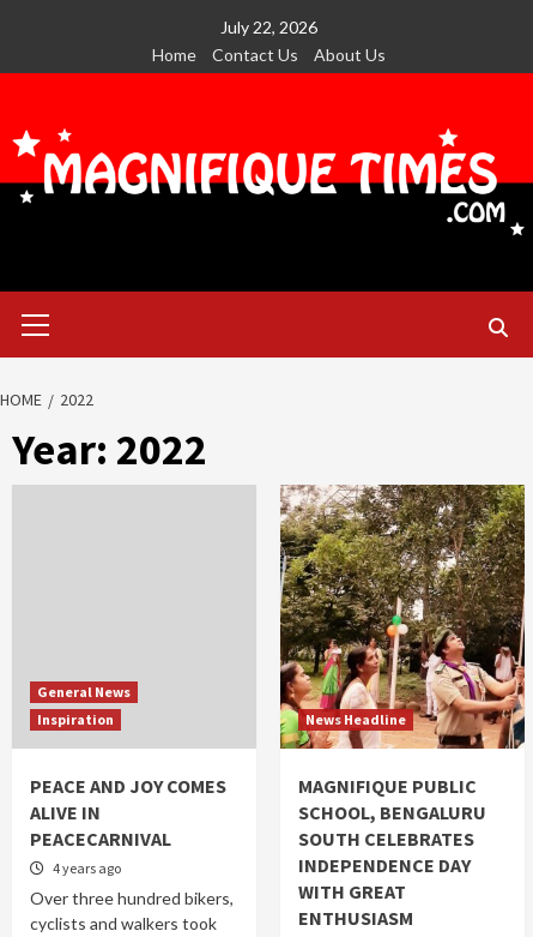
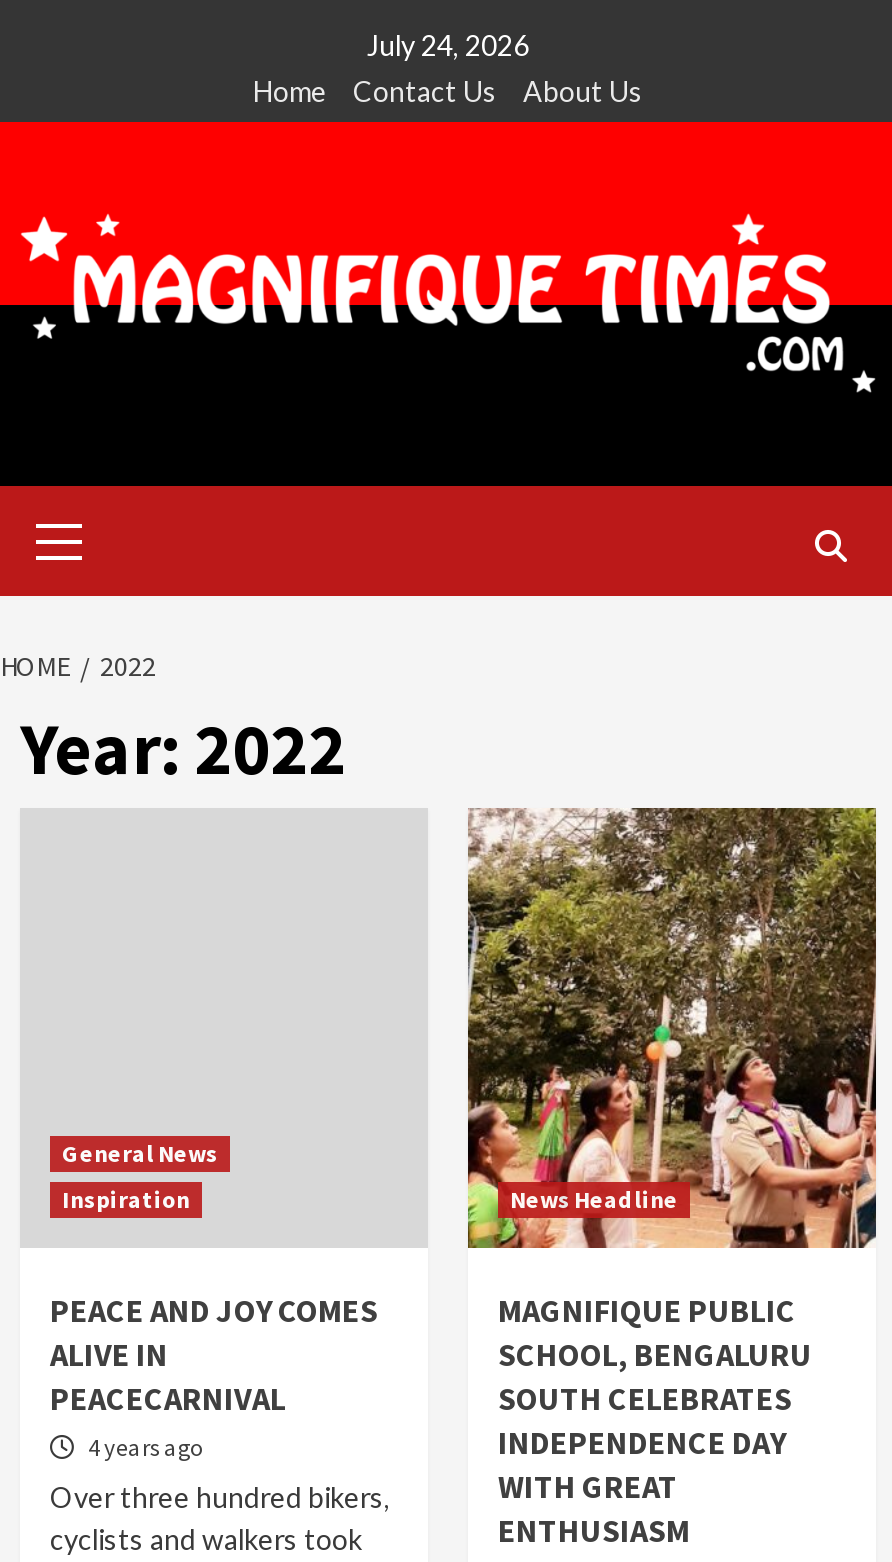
- July 22, 2026
+ July 24, 2026
